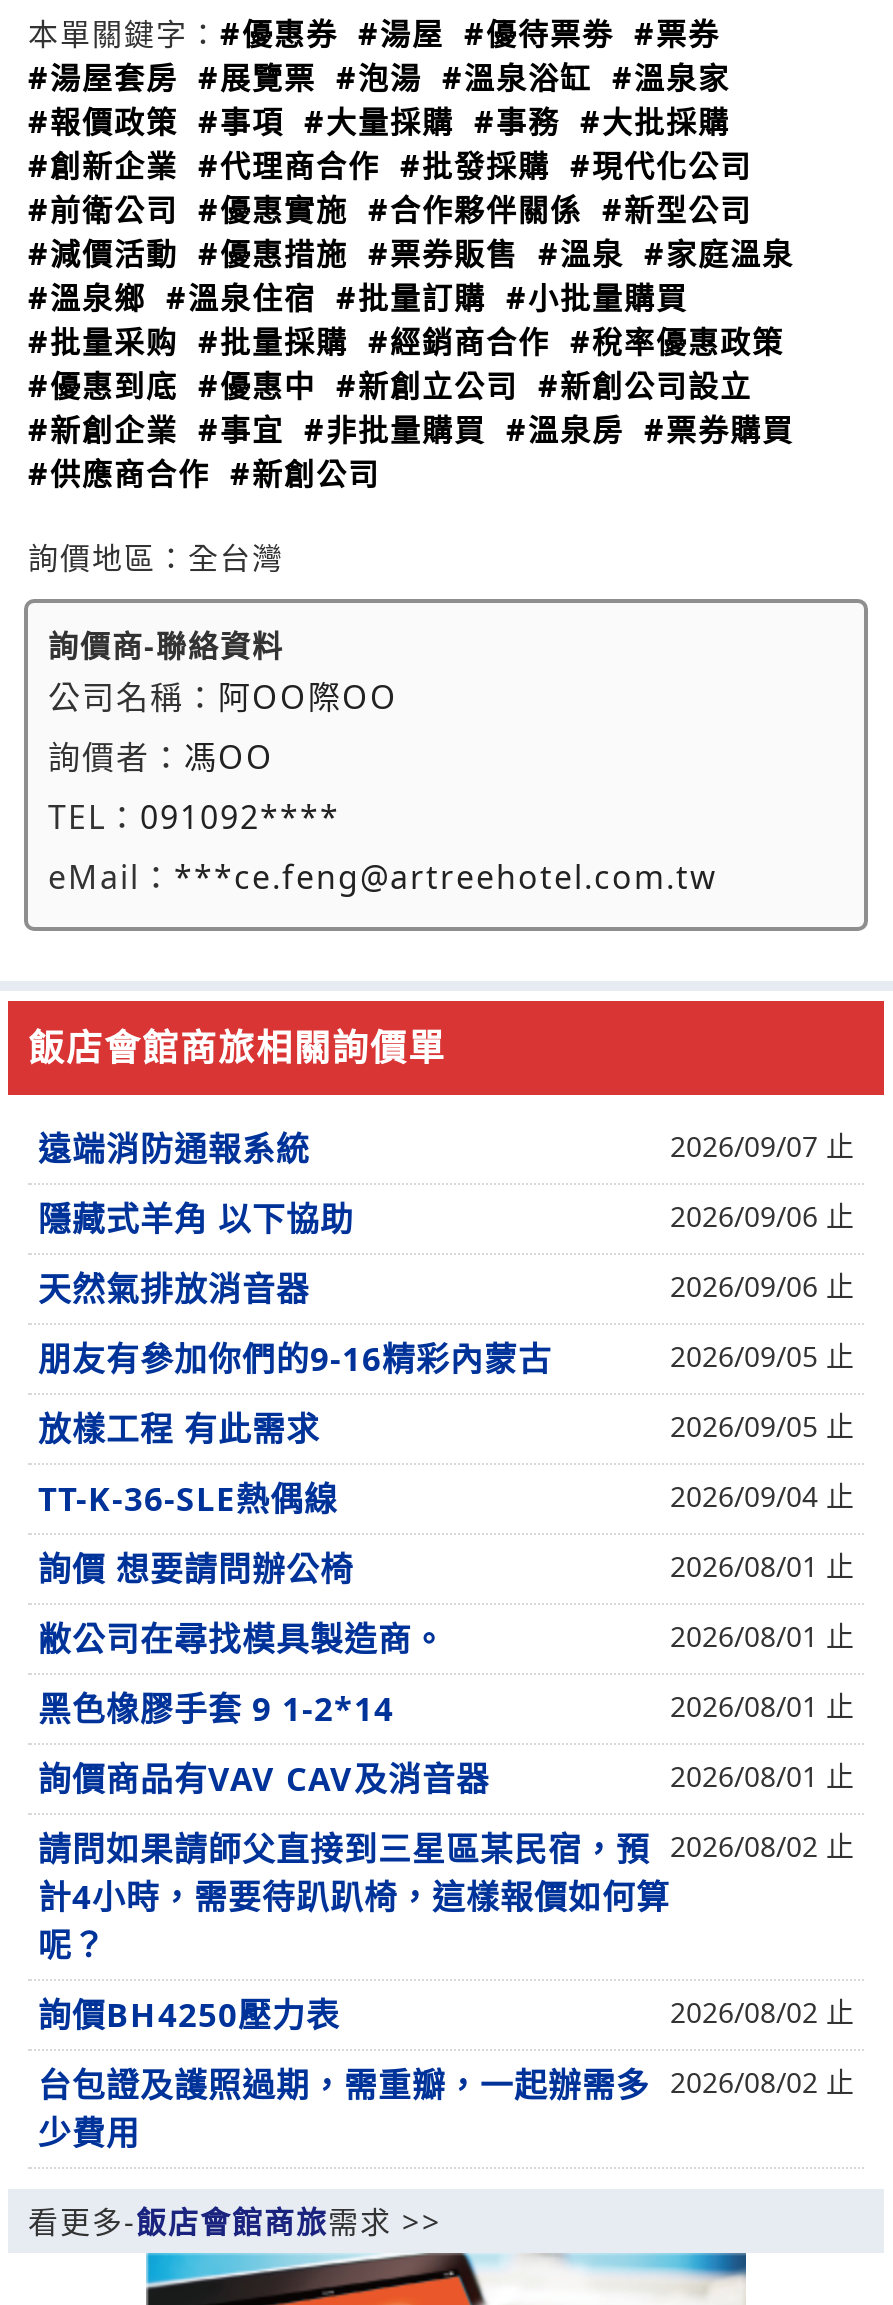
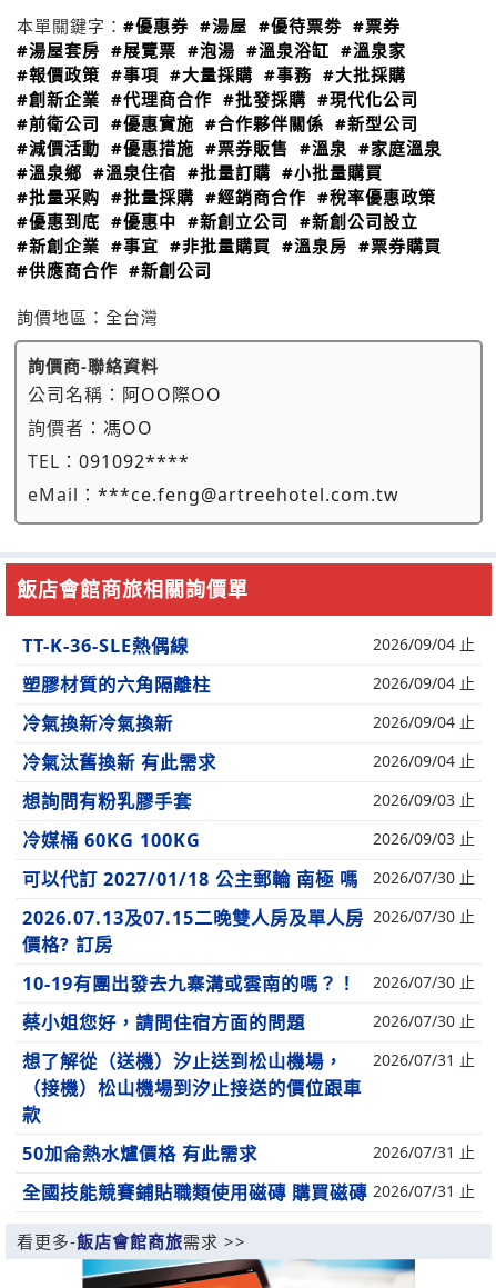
- 遠端消防通報系統
- 2026/09/07 止
- 隱藏式羊角 以下協助
- 2026/09/06 止
- 天然氣排放消音器
- 2026/09/06 止
- 朋友有參加你們的9-16精彩內蒙古
- 2026/09/05 止
- 放樣工程 有此需求
- 2026/09/05 止

moved up: TT-K-36-SLE熱偶線 | 2026/09/04 止

- 詢價 想要請問辦公椅
- 2026/08/01 止
- 敝公司在尋找模具製造商。
- 2026/08/01 止
- 黑色橡膠手套 9 1-2*14
- 2026/08/01 止
- 詢價商品有VAV CAV及消音器
- 2026/08/01 止
- 請問如果請師父直接到三星區某民宿，預
- 計4小時，需要待趴趴椅，這樣報價如何算
- 呢？
+ 塑膠材質的六角隔離柱
+ 2026/09/04 止
+ 冷氣換新冷氣換新
+ 2026/09/04 止
+ 冷氣汰舊換新 有此需求
+ 2026/09/04 止
+ 想詢問有粉乳膠手套
+ 2026/09/03 止
+ 冷媒桶 60KG 100KG
+ 2026/09/03 止
+ 可以代訂 2027/01/18 公主郵輪 南極 嗎
+ 2026/07/30 止
+ 2026.07.13及07.15二晚雙人房及單人房
+ 價格? 訂房

- 2026/08/02 止
+ 2026/07/30 止
+ 10-19有團出發去九寨溝或雲南的嗎？！
+ 2026/07/30 止
+ 蔡小姐您好，請問住宿方面的問題
+ 2026/07/30 止
+ 想了解從（送機）汐止送到松山機場，
+ （接機）松山機場到汐止接送的價位跟車
+ 款

- 詢價BH4250壓力表
- 2026/08/02 止
- 台包證及護照過期，需重瓣，一起辦需多
- 少費用
+ 2026/07/31 止

- 2026/08/02 止
+ 50加侖熱水爐價格 有此需求
+ 2026/07/31 止
+ 全國技能競賽鋪貼職類使用磁磚 購買磁磚 2026/07/31 止
